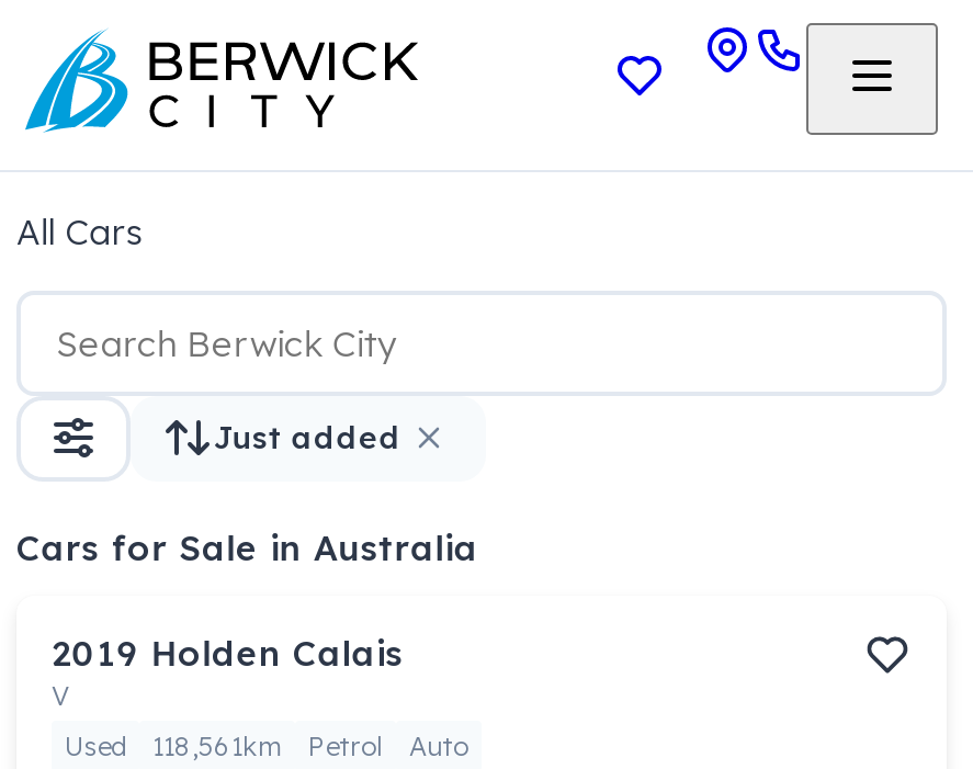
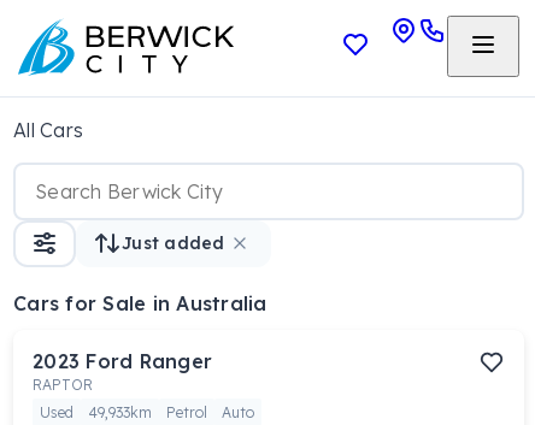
- 2019 Holden Calais
- V
+ 2023 Ford Ranger
+ RAPTOR

- Used 118,561km Petrol Auto
+ Used 49,933km Petrol Auto
